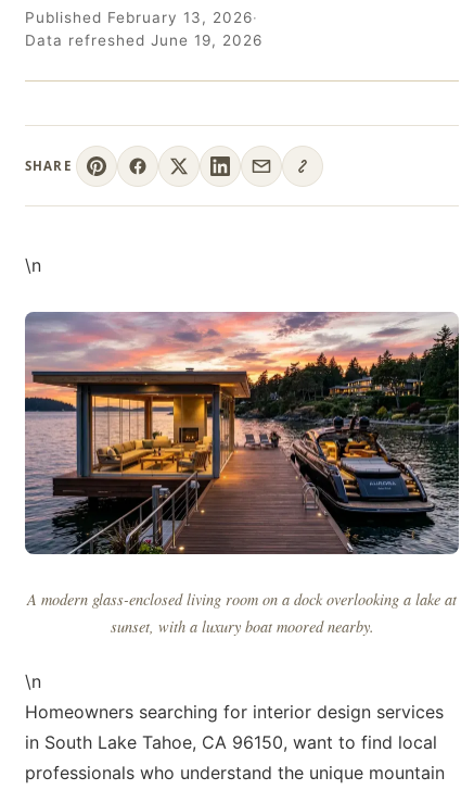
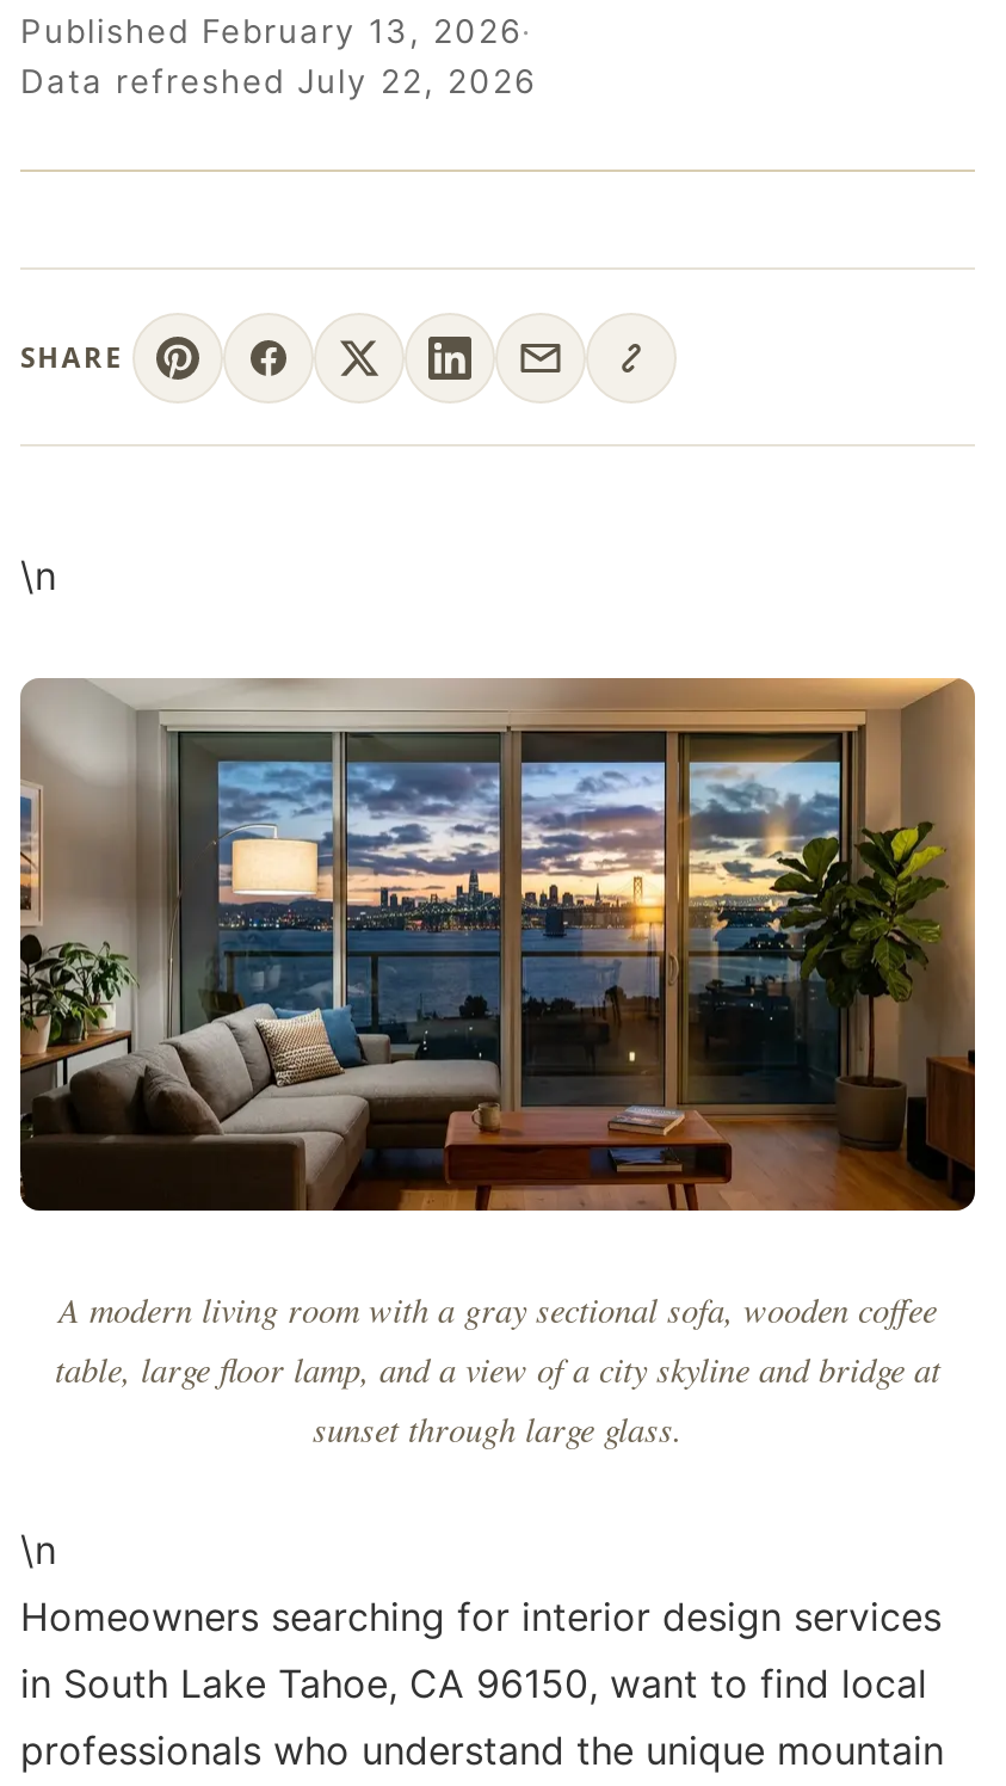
- Data refreshed June 19, 2026
+ Data refreshed July 22, 2026

- [image]
- A modern glass-enclosed living room on a dock overlooking a lake at
- sunset, with a luxury boat moored nearby.
+ [image]
+ A modern living room with a gray sectional sofa, wooden coffee
+ table, large floor lamp, and a view of a city skyline and bridge at
+ sunset through large glass.
